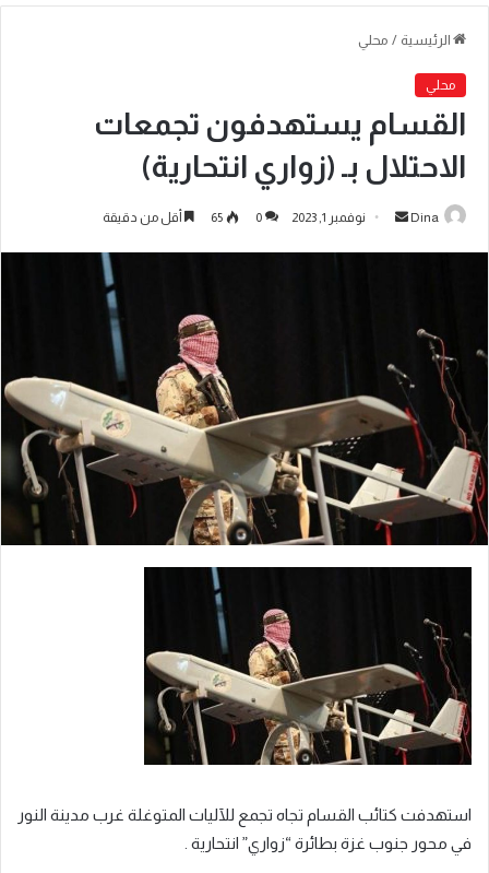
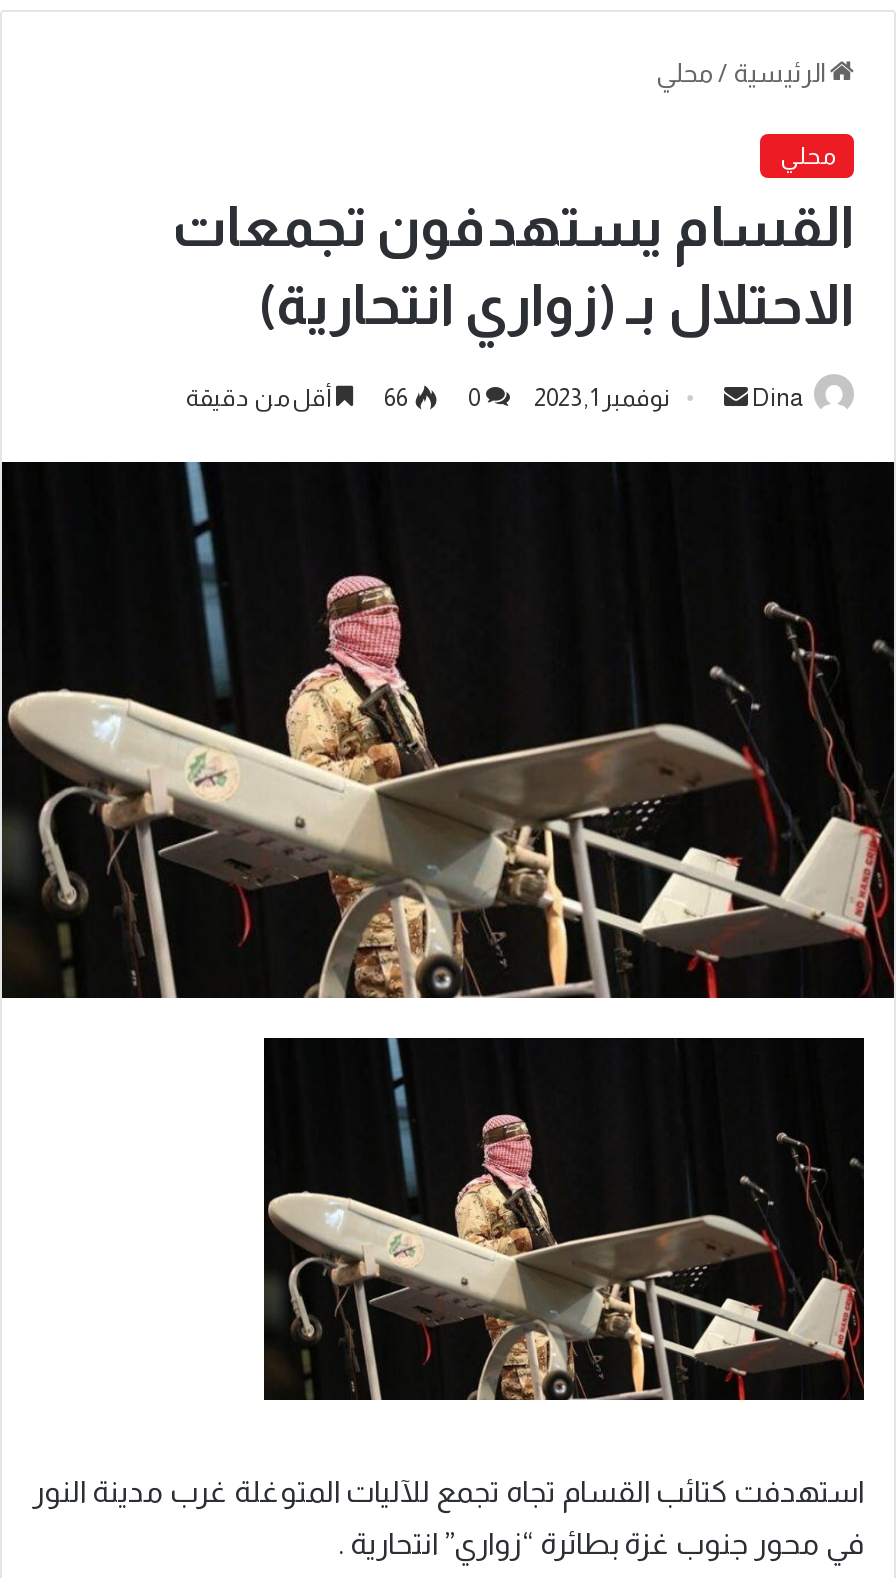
- 65 أقل من دقيقة
+ 66 أقل من دقيقة
